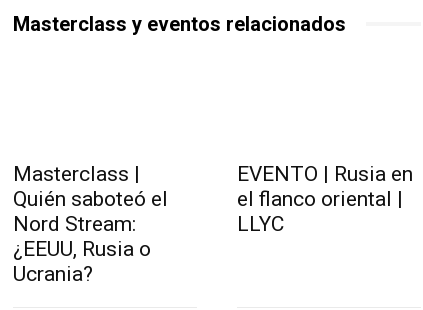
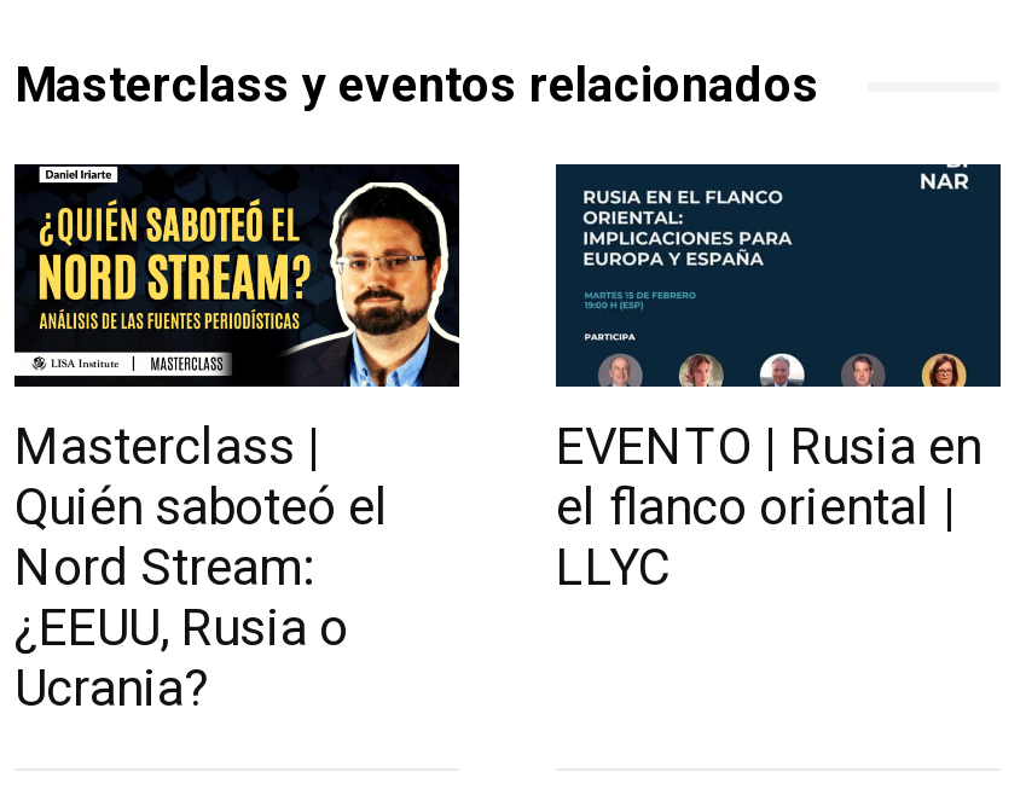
+ [image]

+ [image]
